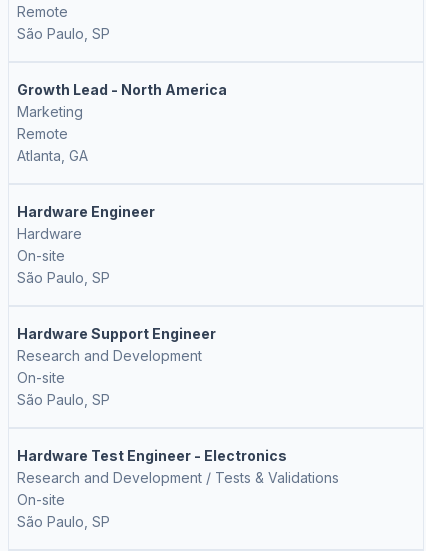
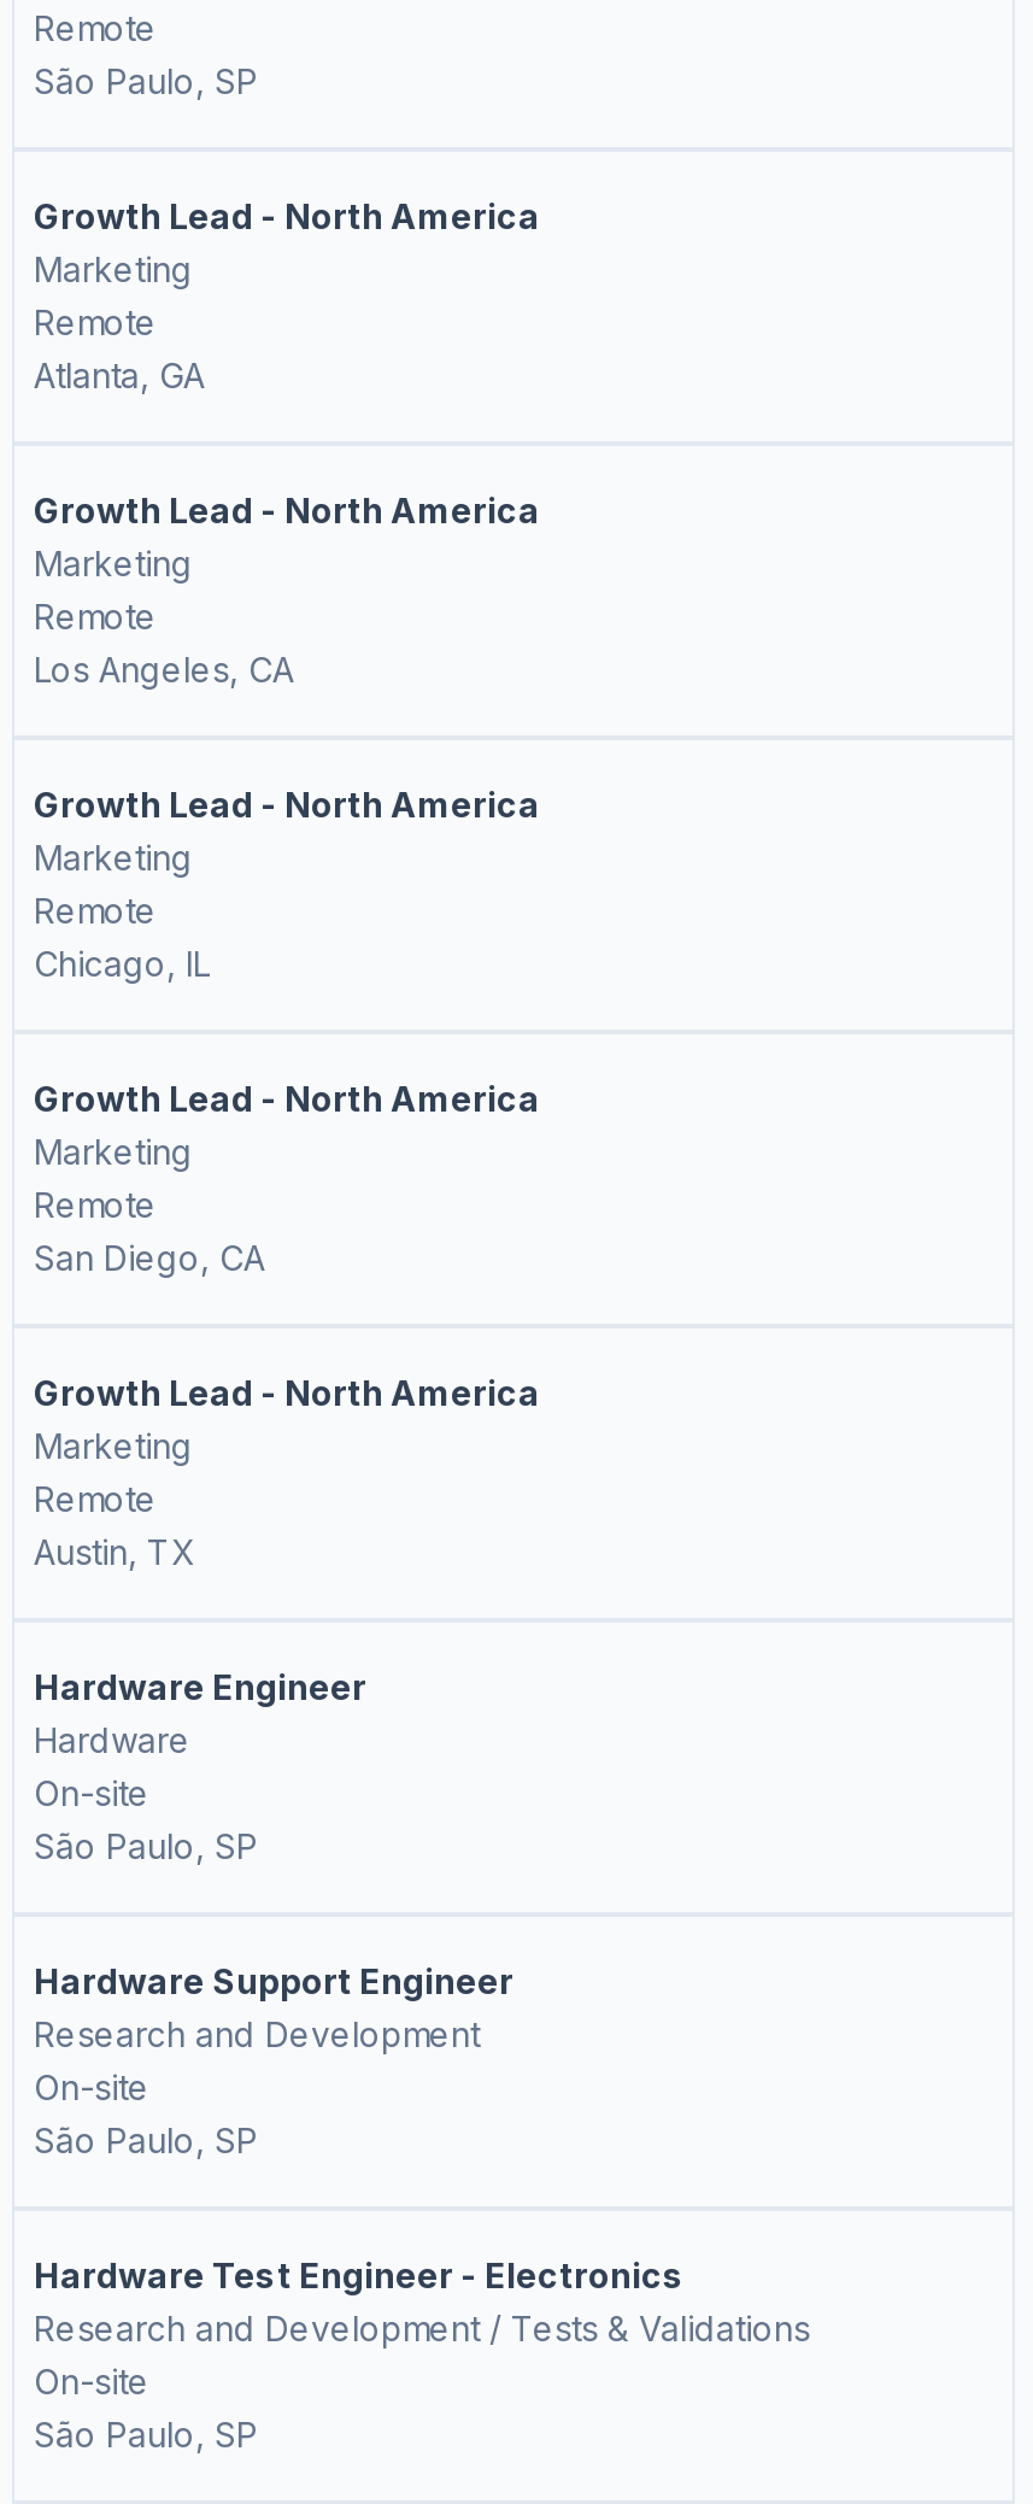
+ Growth Lead - North America
+ Marketing
+ Remote
+ Los Angeles, CA
+ Growth Lead - North America
+ Marketing
+ Remote
+ Chicago, IL
+ Growth Lead - North America
+ Marketing
+ Remote
+ San Diego, CA
+ Growth Lead - North America
+ Marketing
+ Remote
+ Austin, TX
